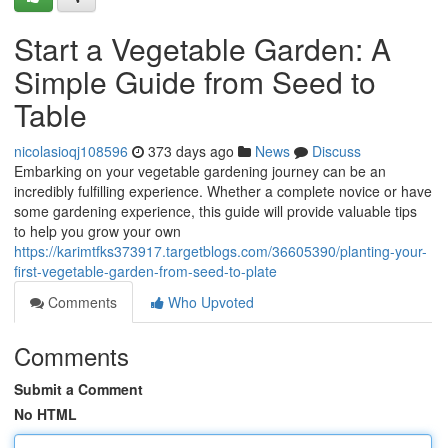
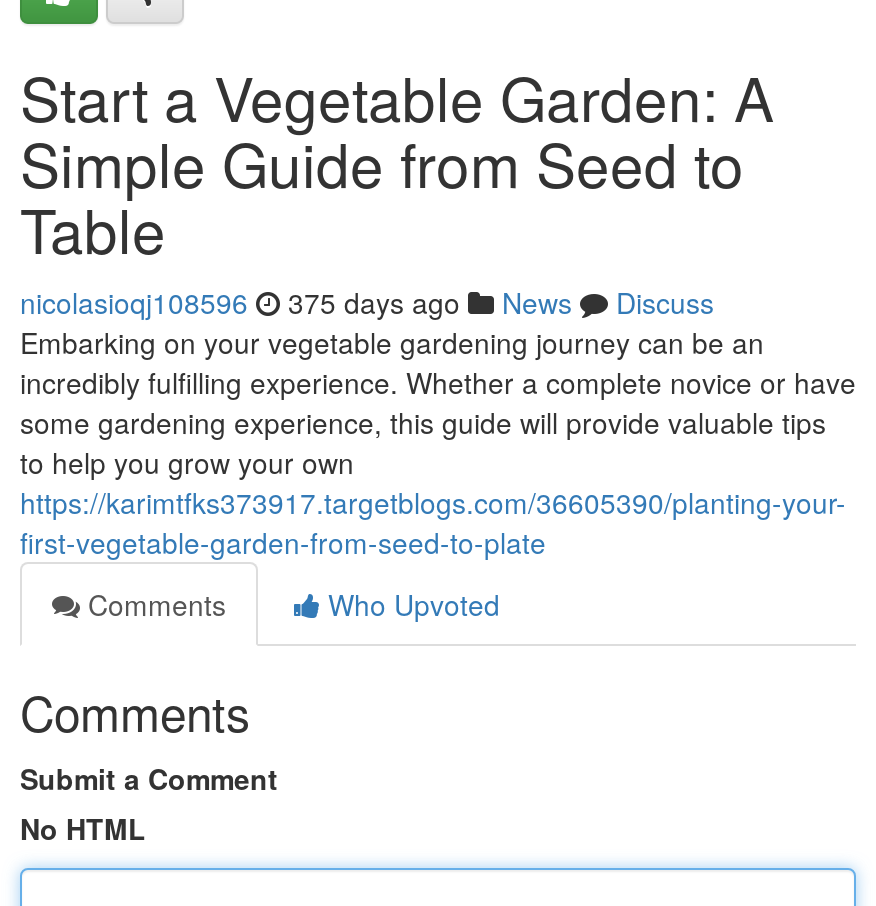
- nicolasioqj108596 373 days ago News Discuss
+ nicolasioqj108596 375 days ago News Discuss
